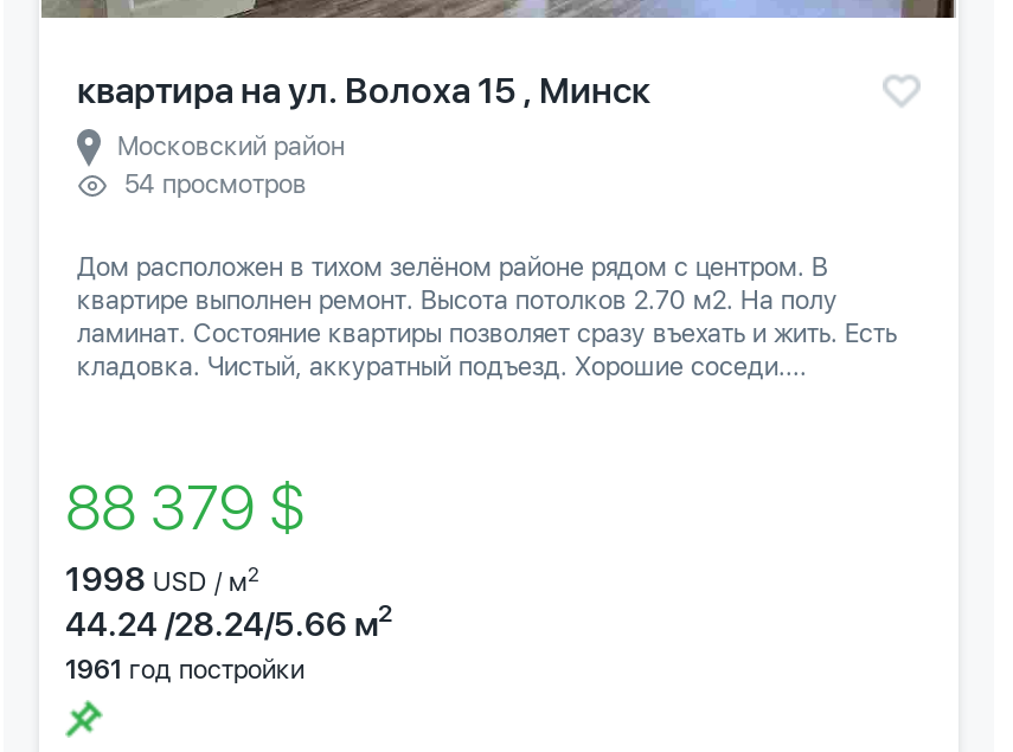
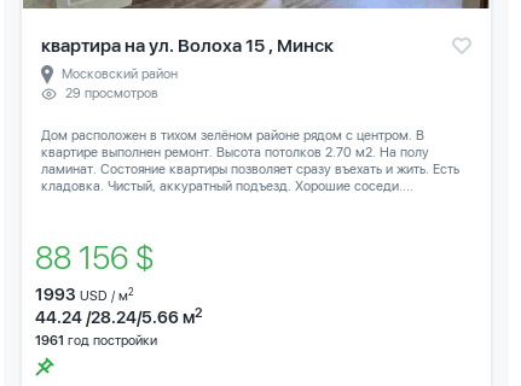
- 54 просмотров
+ 29 просмотров

- 88 379 $
+ 88 156 $

- 1998 USD / м2
+ 1993 USD / м2
